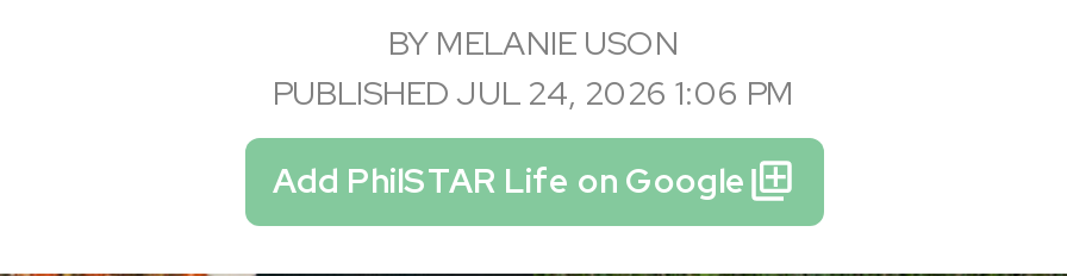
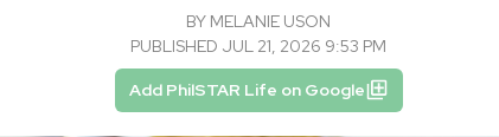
- PUBLISHED JUL 24, 2026 1:06 PM
+ PUBLISHED JUL 21, 2026 9:53 PM
